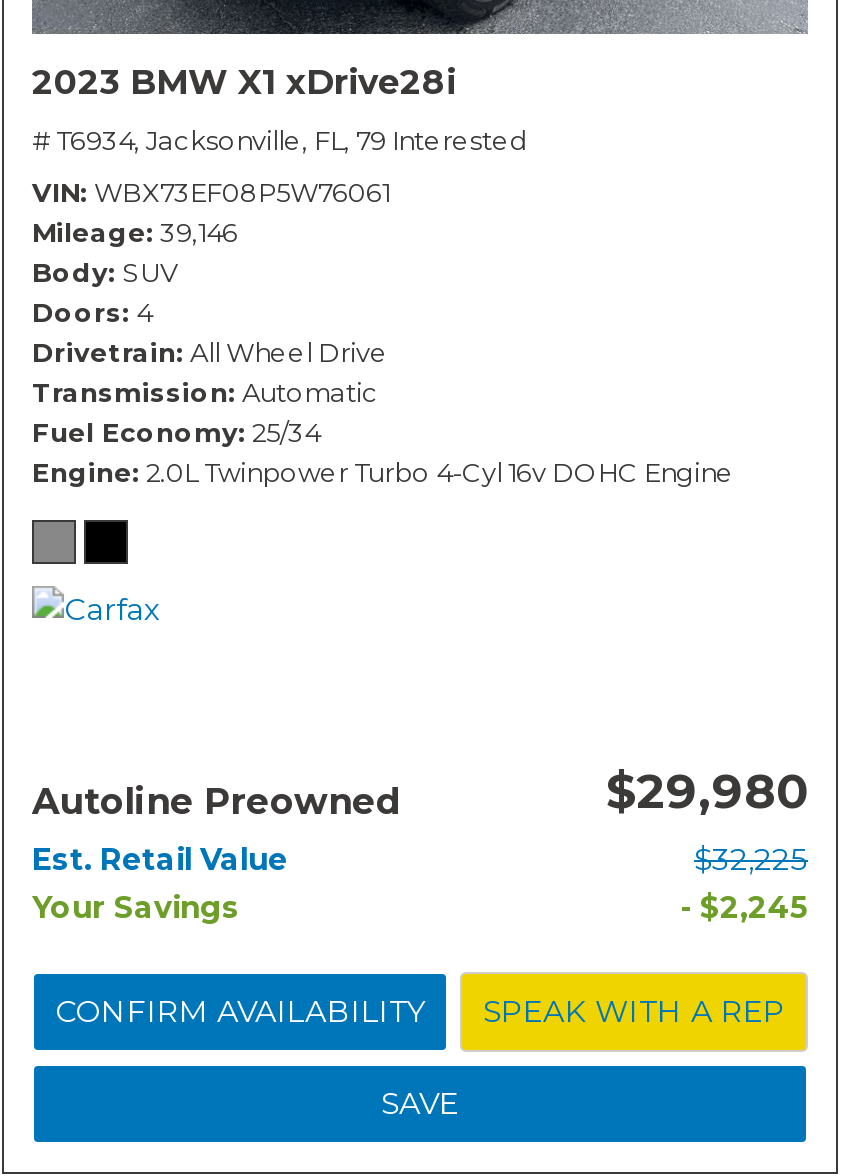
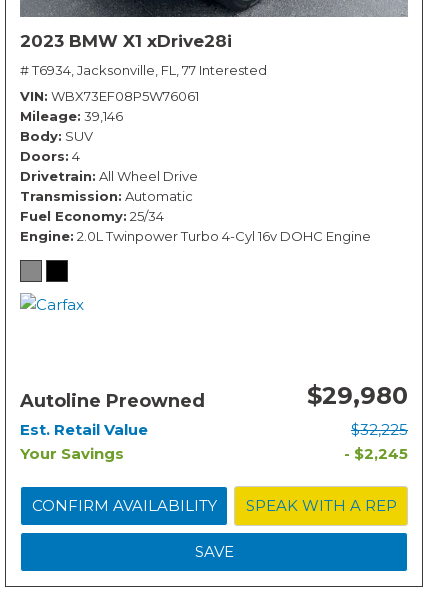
- # T6934, Jacksonville, FL, 79 Interested
+ # T6934, Jacksonville, FL, 77 Interested
